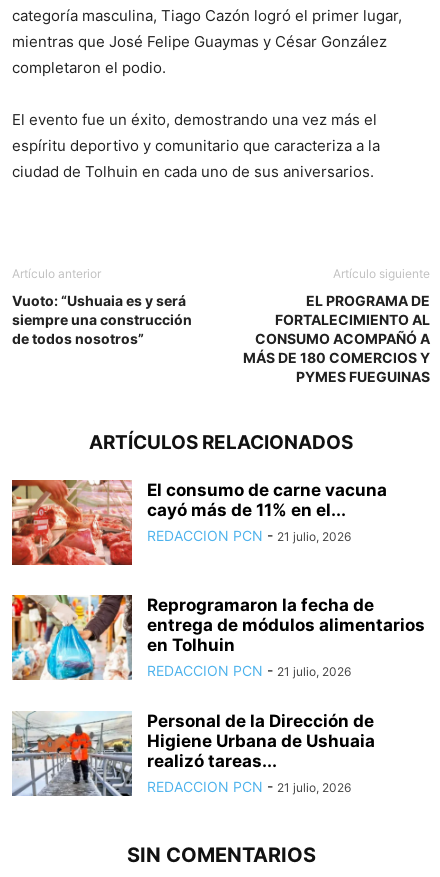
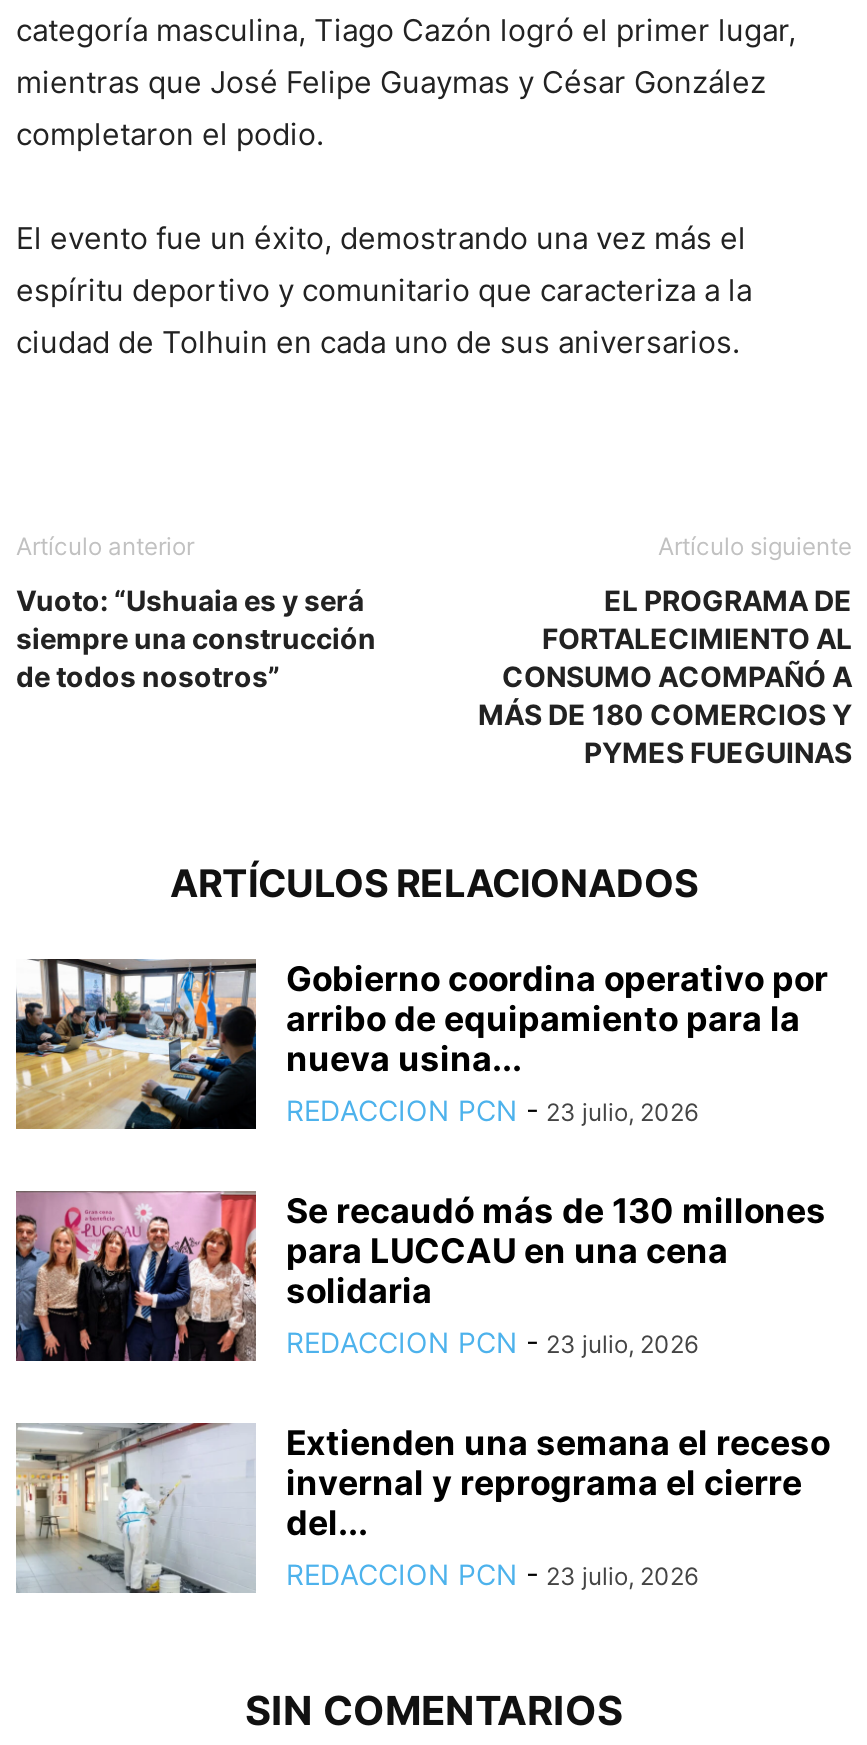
- [image]
- El consumo de carne vacuna
- cayó más de 11% en el...
- REDACCION PCN - 21 julio, 2026
+ [image]
+ Gobierno coordina operativo por
+ arribo de equipamiento para la
+ nueva usina...
+ REDACCION PCN - 23 julio, 2026

- [image]
- Reprogramaron la fecha de
- entrega de módulos alimentarios
- en Tolhuin
- REDACCION PCN - 21 julio, 2026
+ [image]
+ Se recaudó más de 130 millones
+ para LUCCAU en una cena
+ solidaria
+ REDACCION PCN - 23 julio, 2026

- [image]
- Personal de la Dirección de
- Higiene Urbana de Ushuaia
- realizó tareas...
- REDACCION PCN - 21 julio, 2026
+ [image]
+ Extienden una semana el receso
+ invernal y reprograma el cierre
+ del...
+ REDACCION PCN - 23 julio, 2026
